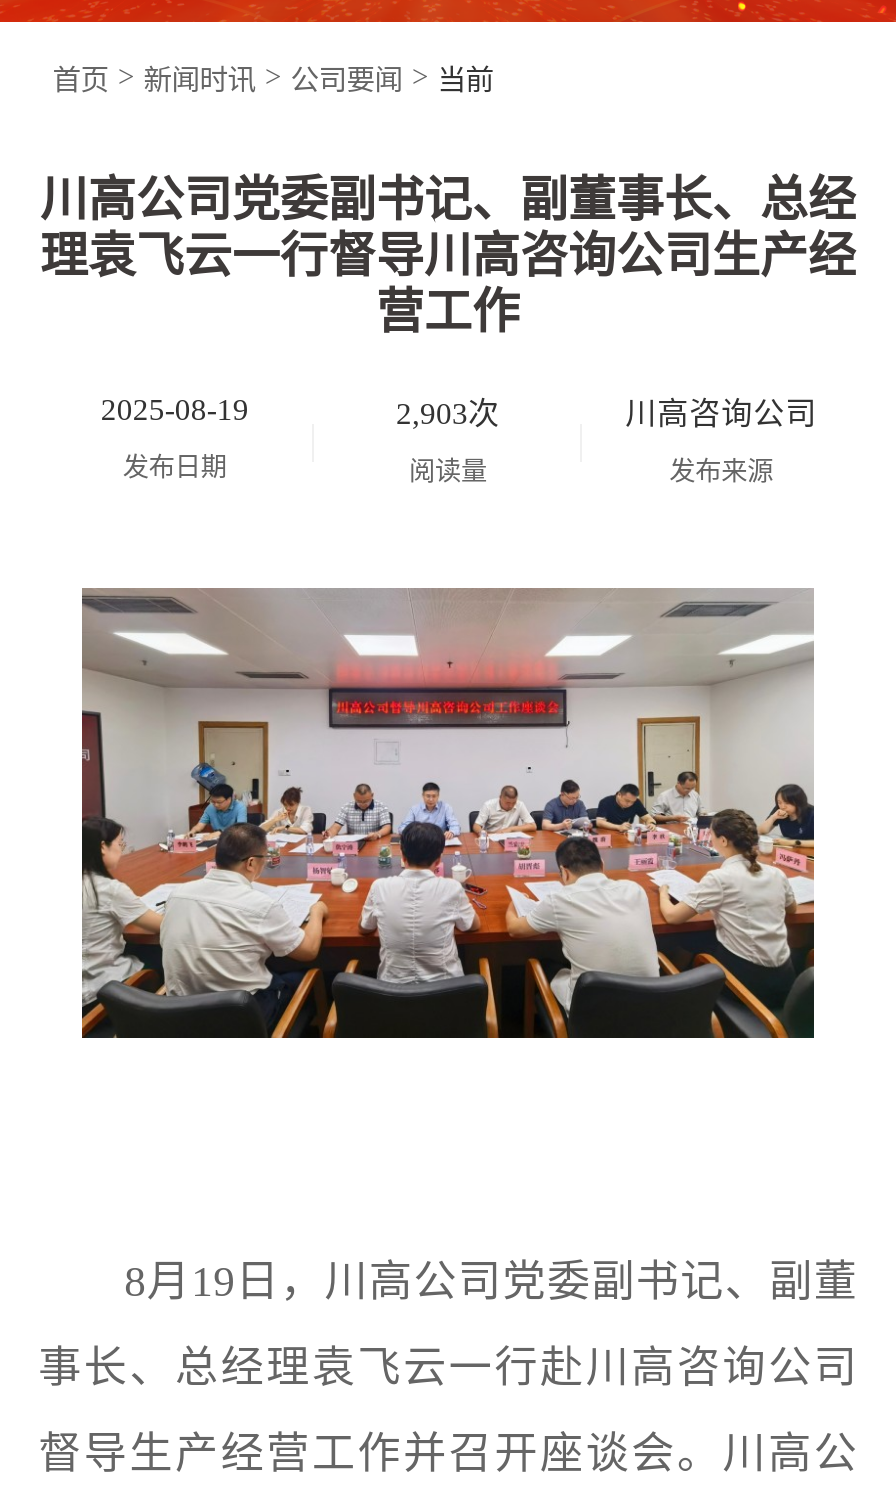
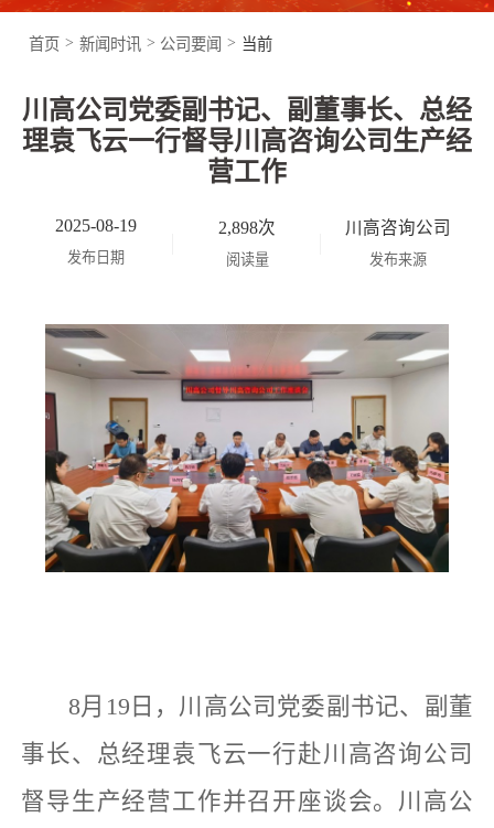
- 2,903次
+ 2,898次
